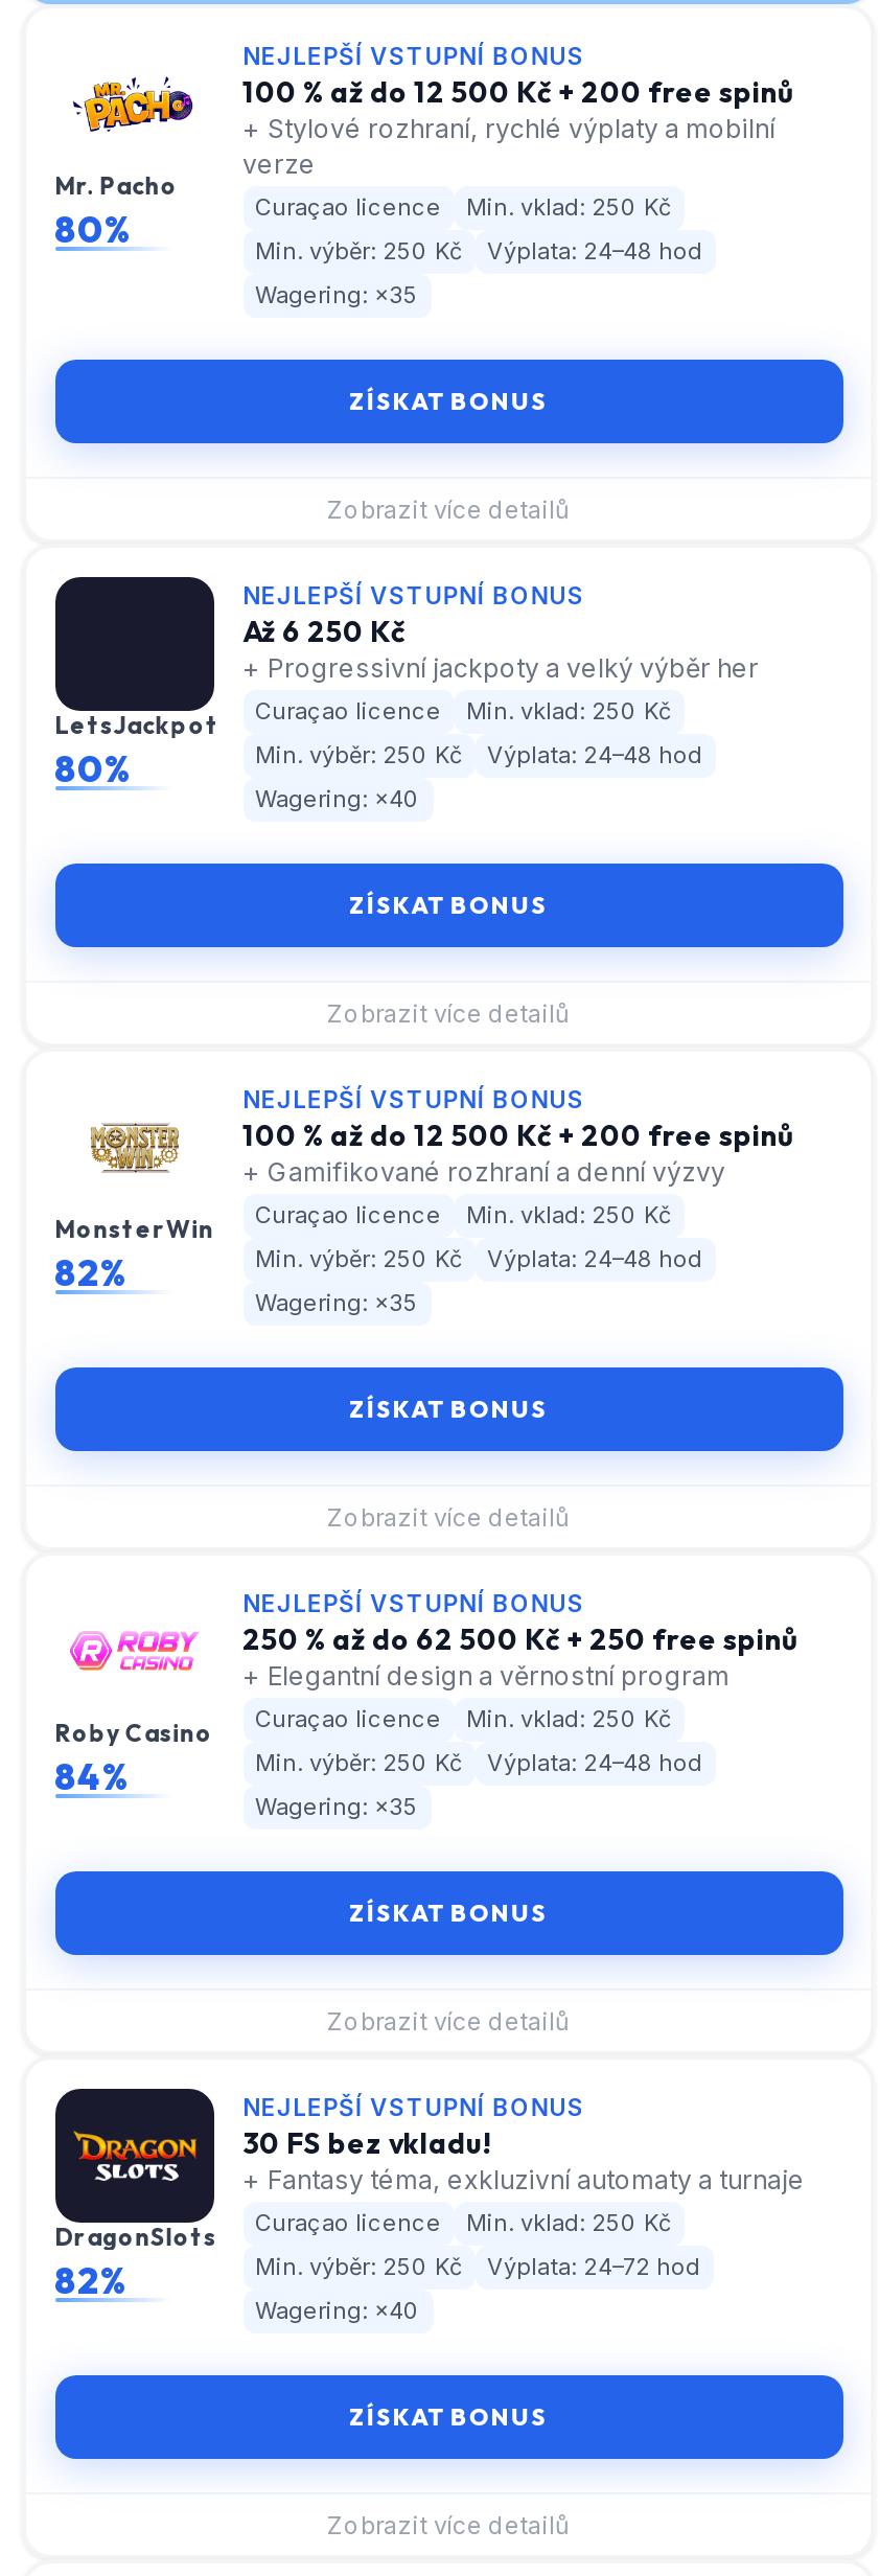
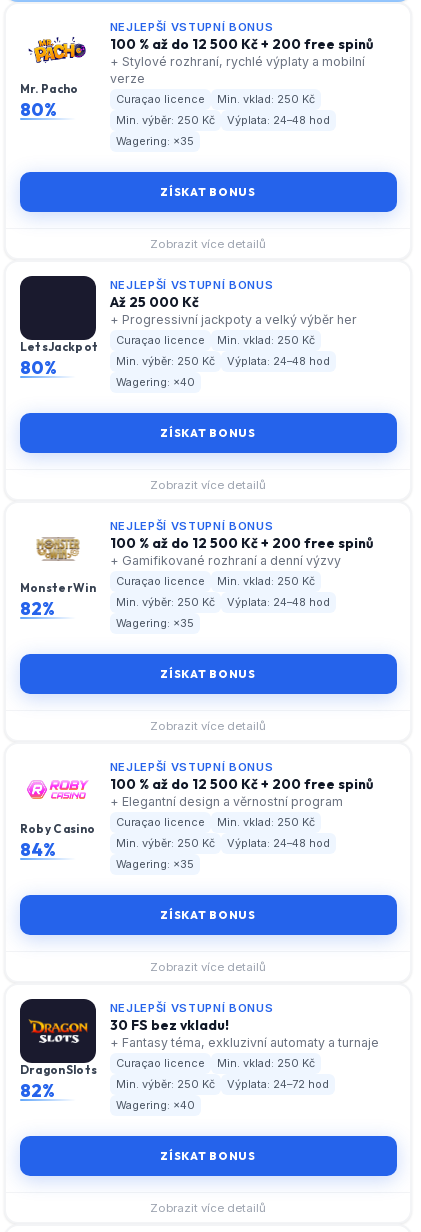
- Až 6 250 Kč
+ Až 25 000 Kč

- 250 % až do 62 500 Kč + 250 free spinů
+ 100 % až do 12 500 Kč + 200 free spinů
